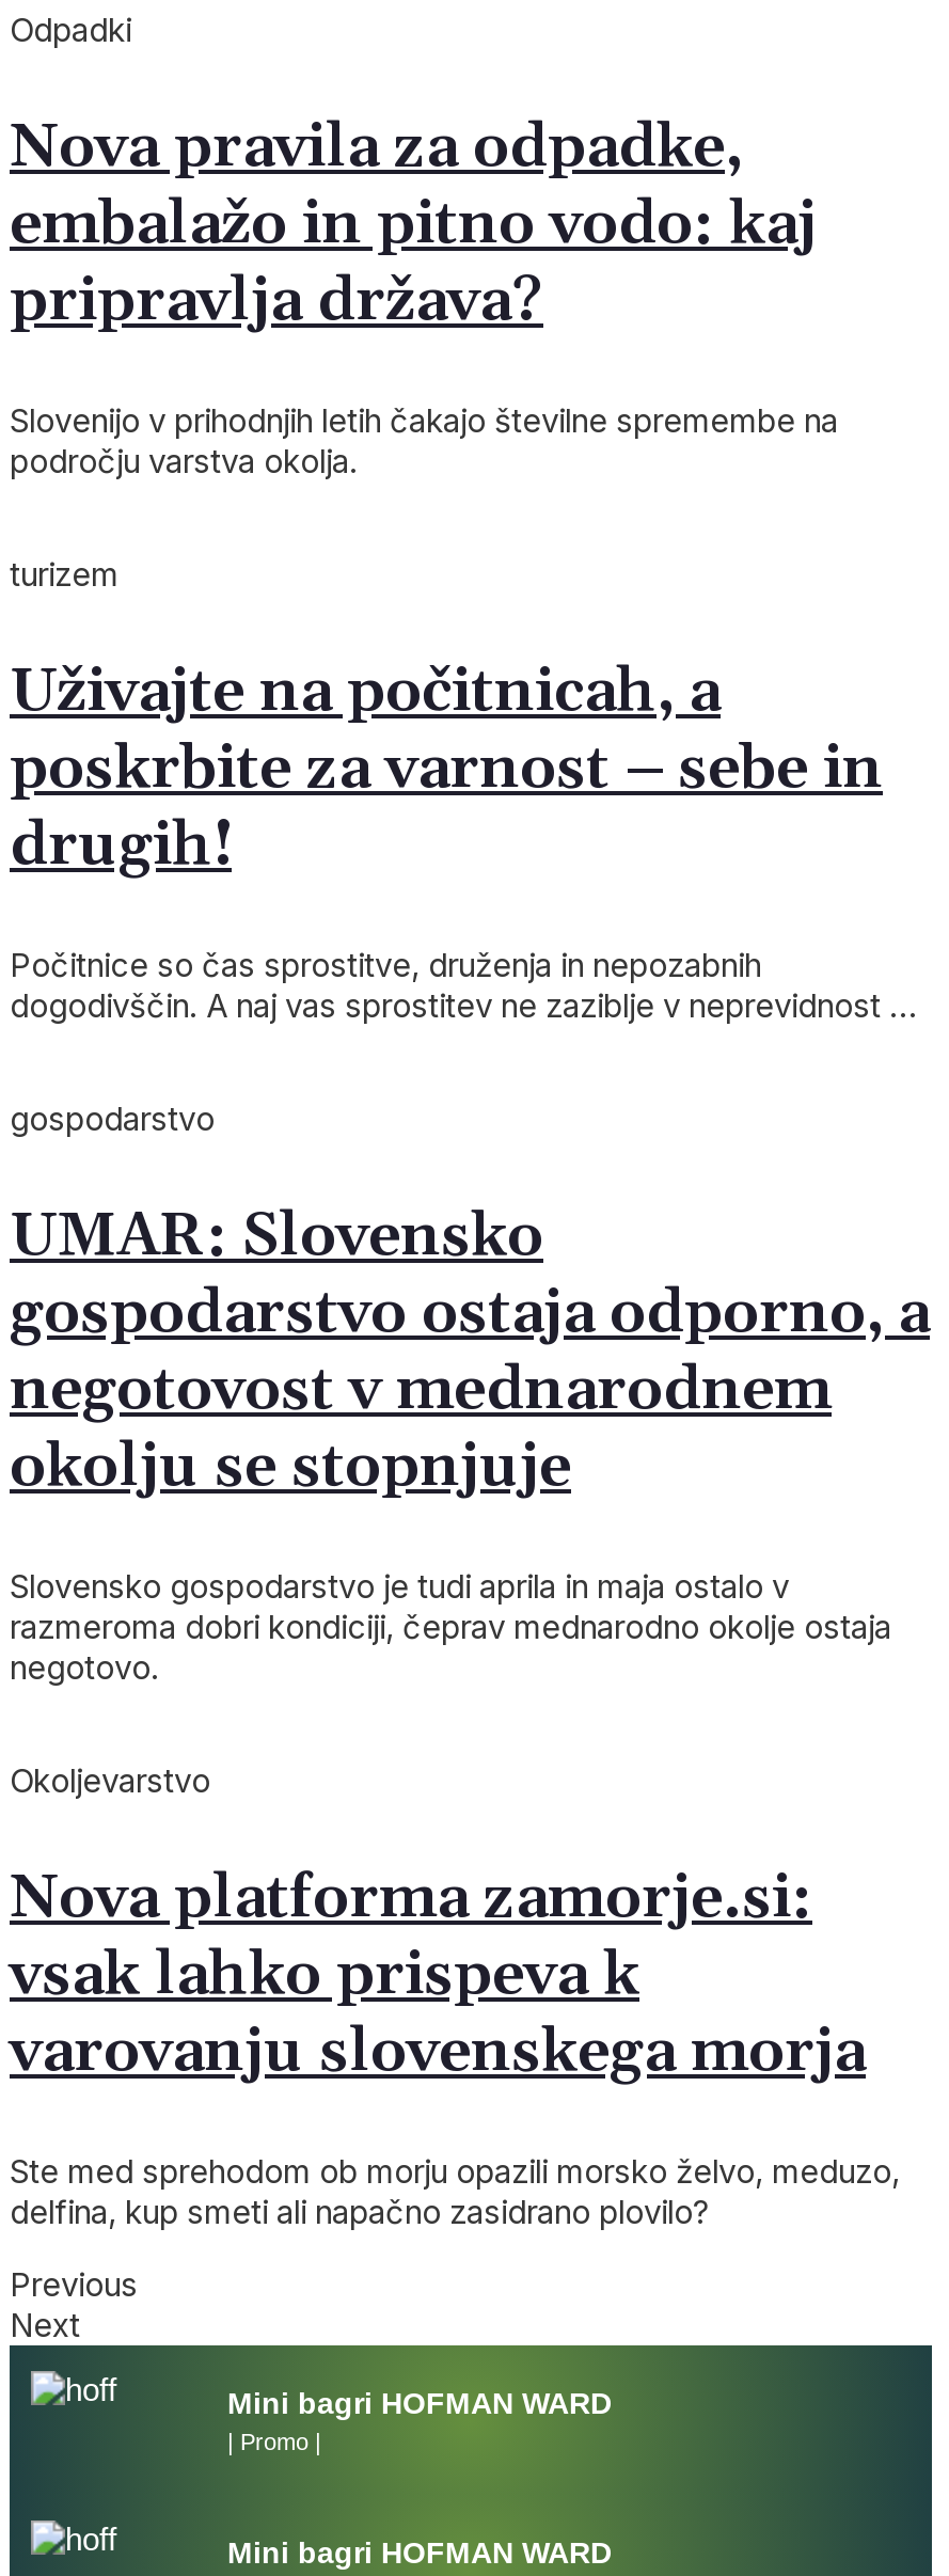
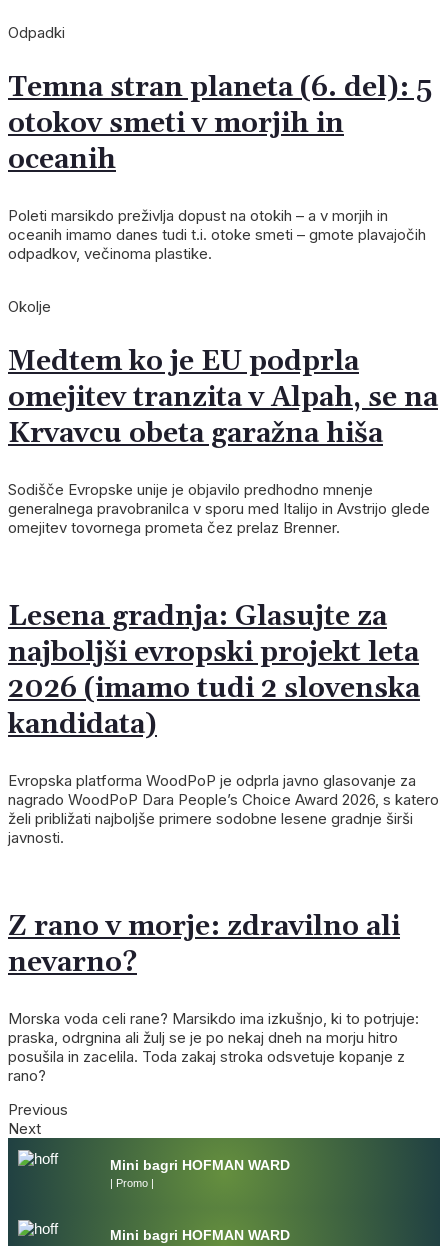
- Nova pravila za odpadke,
- embalažo in pitno vodo: kaj
- pripravlja država?
- Slovenijo v prihodnjih letih čakajo številne spremembe na
- področju varstva okolja.
- turizem
- Uživajte na počitnicah, a
- poskrbite za varnost – sebe in
- drugih!
- Počitnice so čas sprostitve, druženja in nepozabnih
- dogodivščin. A naj vas sprostitev ne zaziblje v neprevidnost …
- gospodarstvo
- UMAR: Slovensko
- gospodarstvo ostaja odporno, a
- negotovost v mednarodnem
- okolju se stopnjuje
- Slovensko gospodarstvo je tudi aprila in maja ostalo v
- razmeroma dobri kondiciji, čeprav mednarodno okolje ostaja
- negotovo.
- Okoljevarstvo
- Nova platforma zamorje.si:
- vsak lahko prispeva k
- varovanju slovenskega morja
- Ste med sprehodom ob morju opazili morsko želvo, meduzo,
- delfina, kup smeti ali napačno zasidrano plovilo?
+ Temna stran planeta (6. del): 5
+ otokov smeti v morjih in
+ oceanih
+ Poleti marsikdo preživlja dopust na otokih – a v morjih in
+ oceanih imamo danes tudi t.i. otoke smeti – gmote plavajočih
+ odpadkov, večinoma plastike.
+ Okolje
+ Medtem ko je EU podprla
+ omejitev tranzita v Alpah, se na
+ Krvavcu obeta garažna hiša
+ Sodišče Evropske unije je objavilo predhodno mnenje
+ generalnega pravobranilca v sporu med Italijo in Avstrijo glede
+ omejitev tovornega prometa čez prelaz Brenner.
+ Lesena gradnja: Glasujte za
+ najboljši evropski projekt leta
+ 2026 (imamo tudi 2 slovenska
+ kandidata)
+ Evropska platforma WoodPoP je odprla javno glasovanje za
+ nagrado WoodPoP Dara People’s Choice Award 2026, s katero
+ želi približati najboljše primere sodobne lesene gradnje širši
+ javnosti.
+ Z rano v morje: zdravilno ali
+ nevarno?
+ Morska voda celi rane? Marsikdo ima izkušnjo, ki to potrjuje:
+ praska, odrgnina ali žulj se je po nekaj dneh na morju hitro
+ posušila in zacelila. Toda zakaj stroka odsvetuje kopanje z
+ rano?
